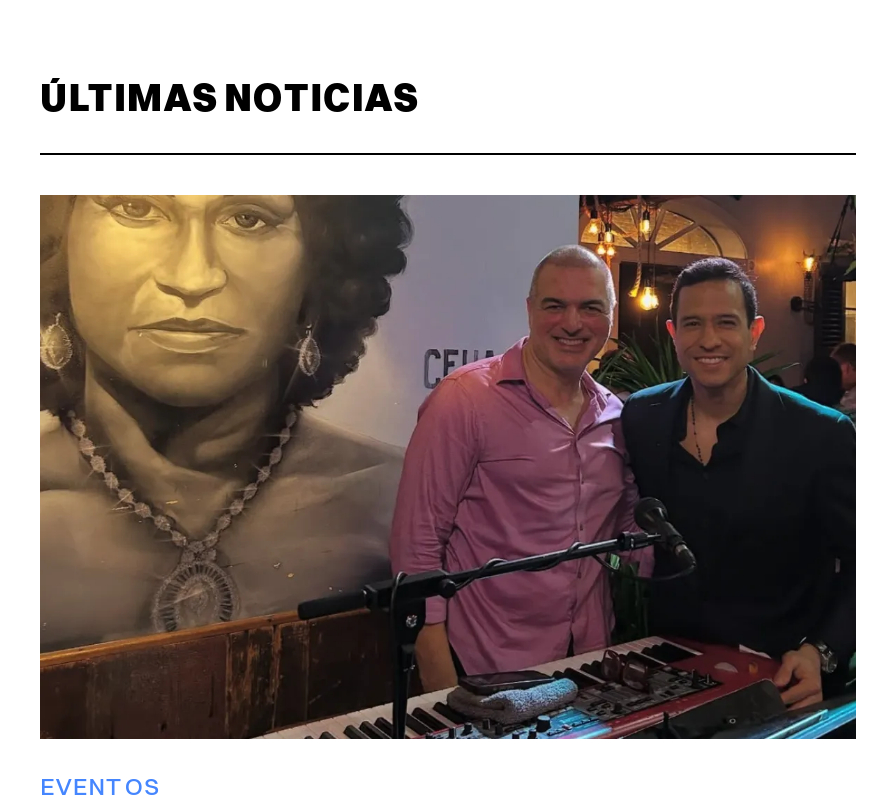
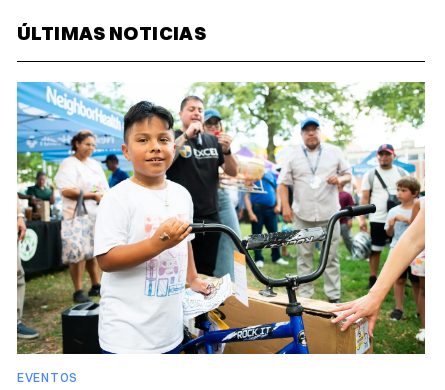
- [image]
+ [image]
